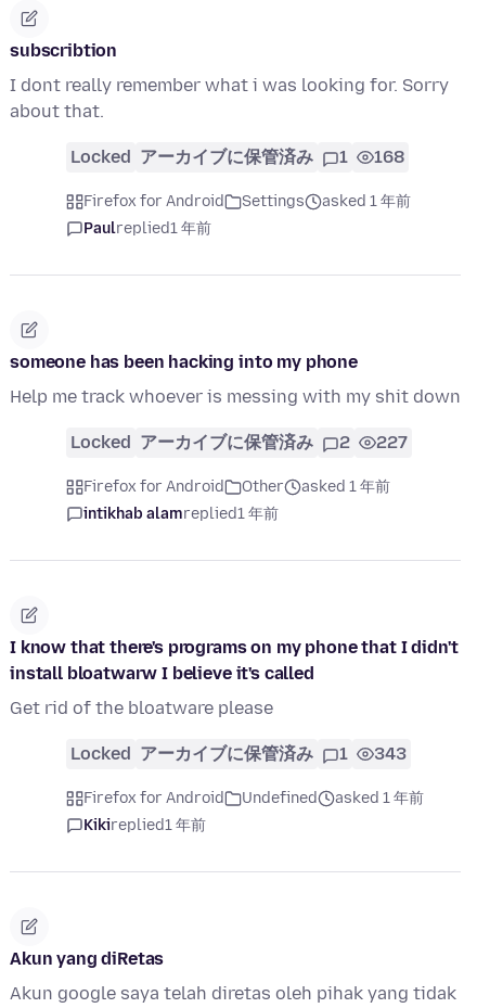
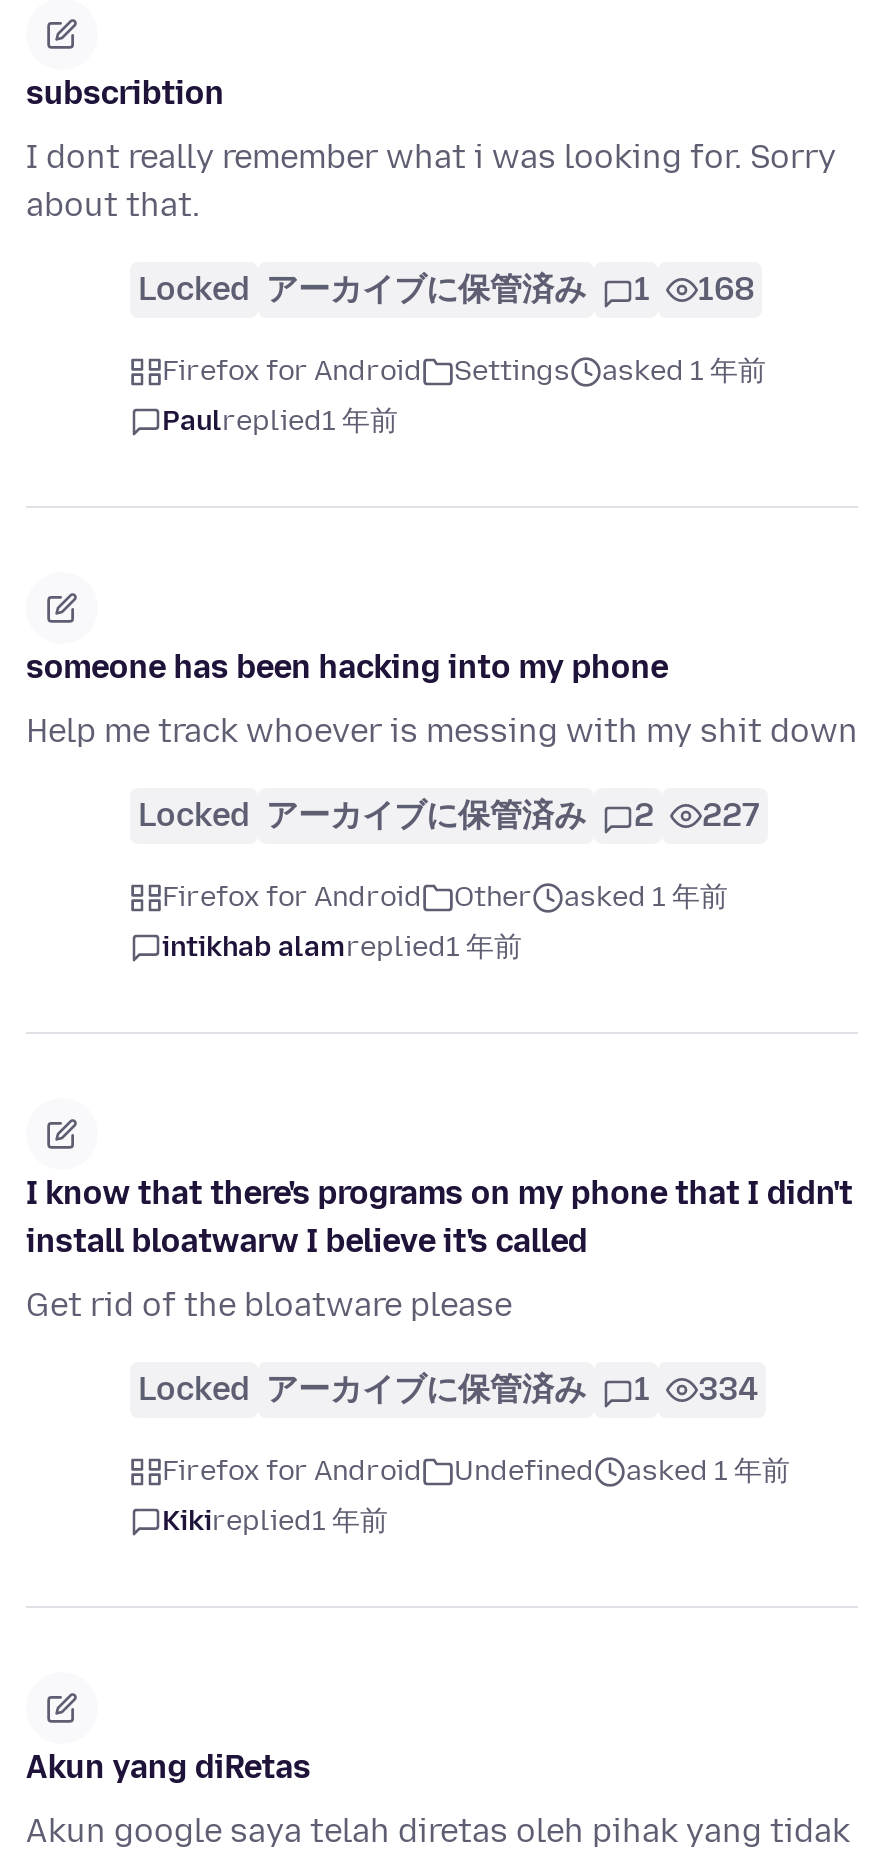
- Locked アーカイブに保管済み 1 343
+ Locked アーカイブに保管済み 1 334
